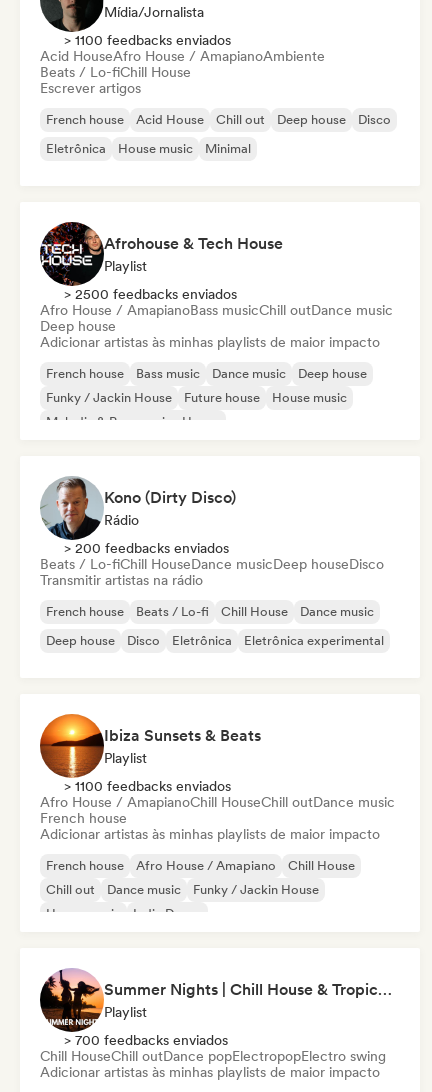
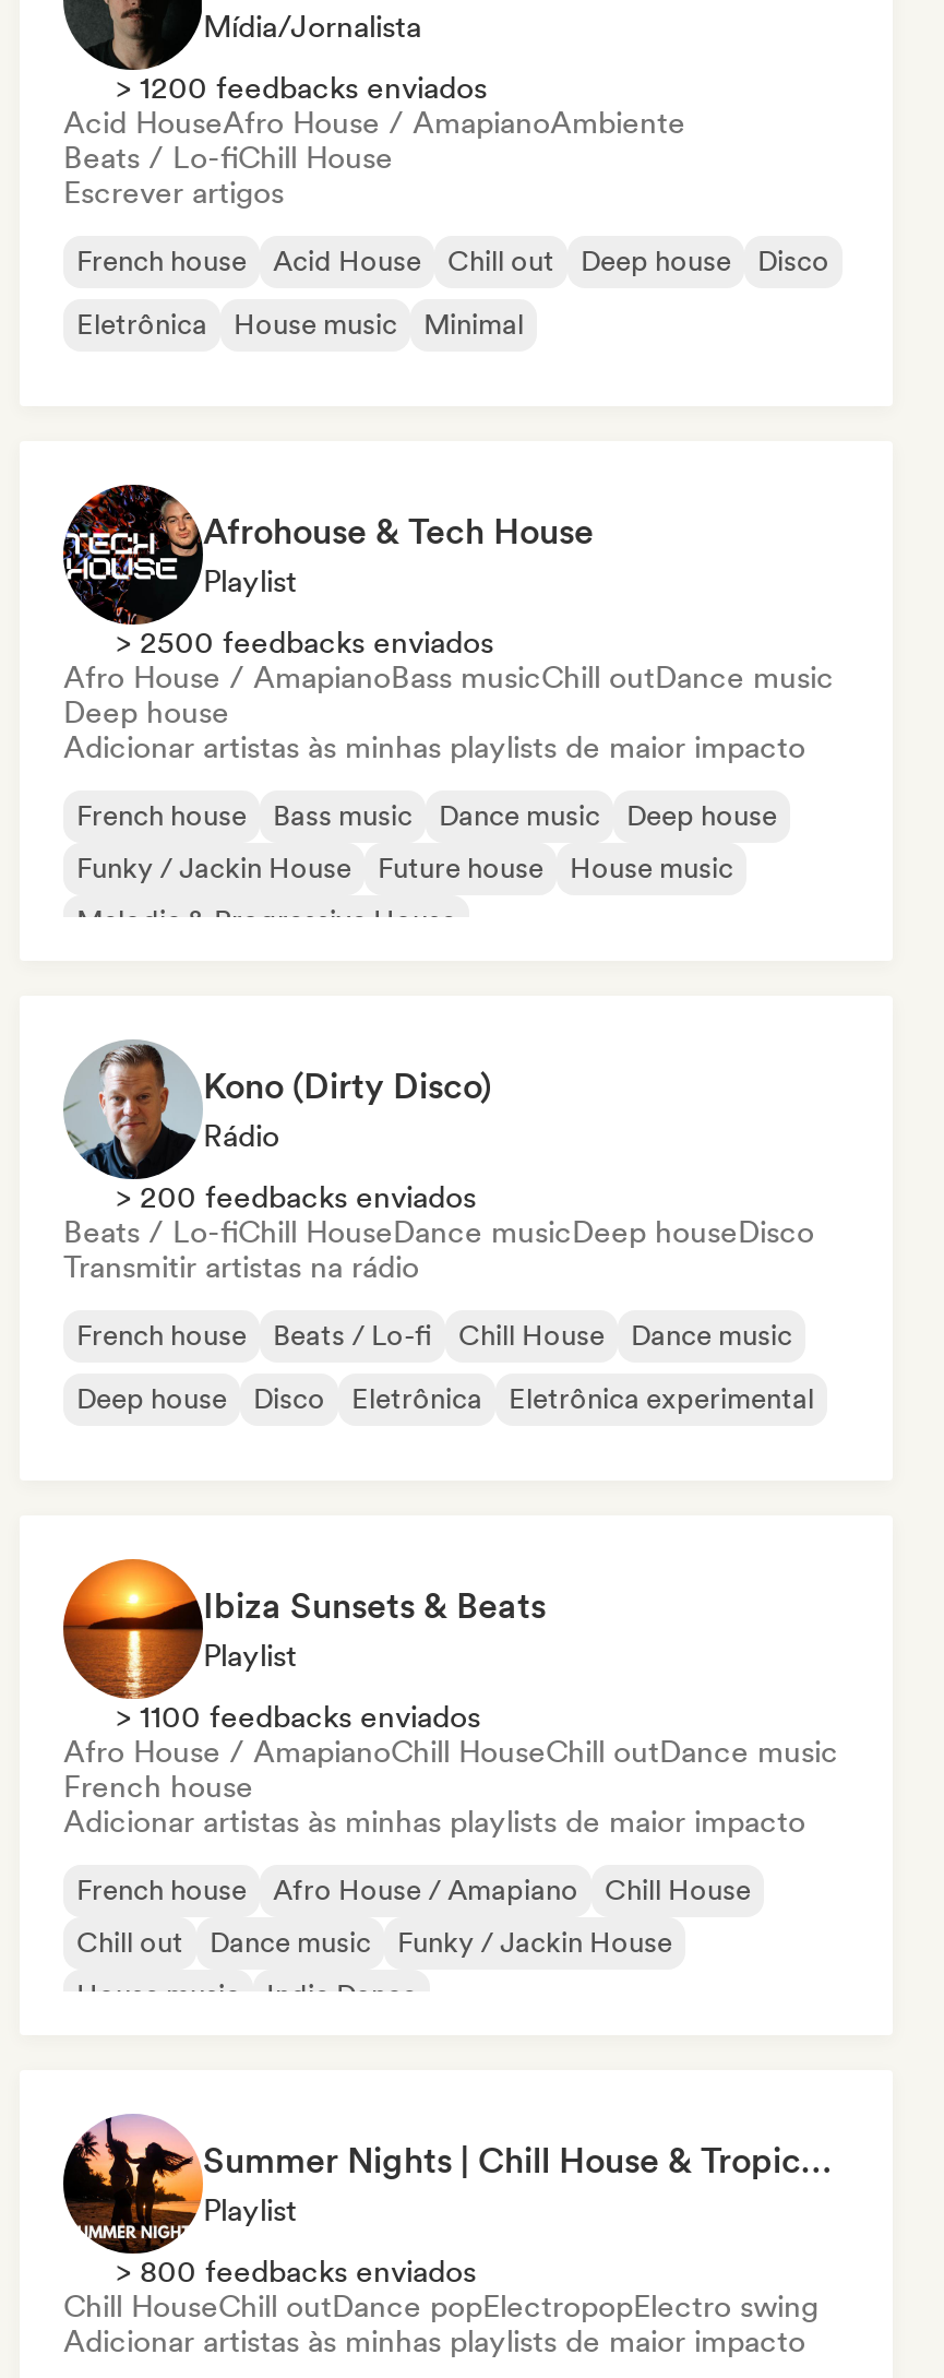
- > 1100 feedbacks enviados
+ > 1200 feedbacks enviados

- > 700 feedbacks enviados
+ > 800 feedbacks enviados
